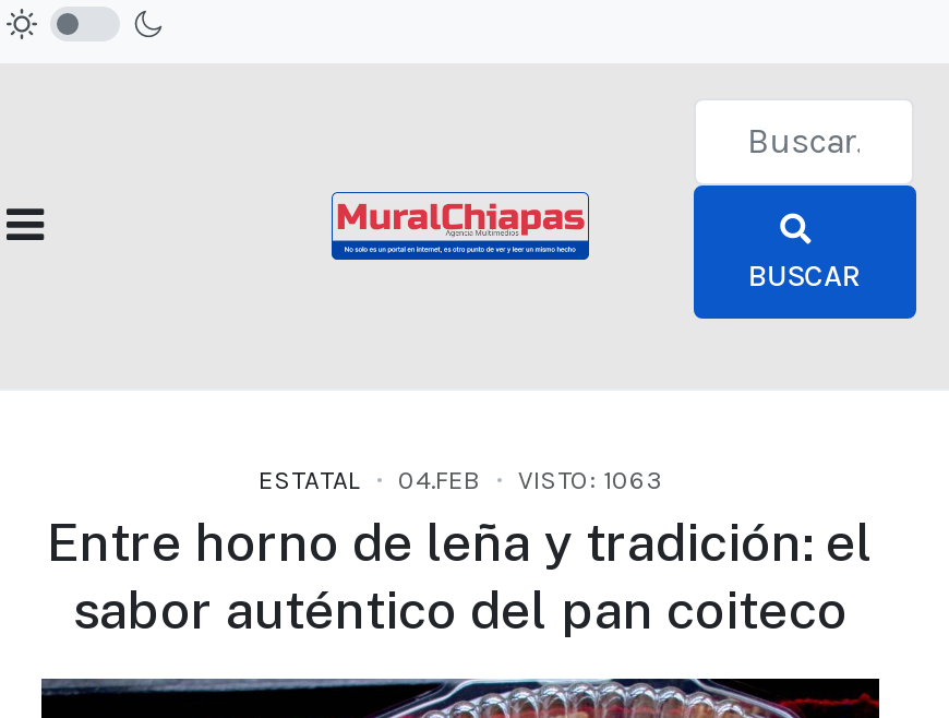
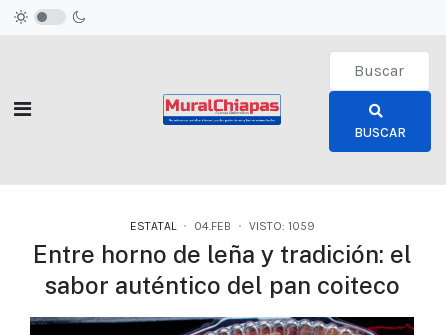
- ESTATAL 04.FEB VISTO: 1063
+ ESTATAL 04.FEB VISTO: 1059
